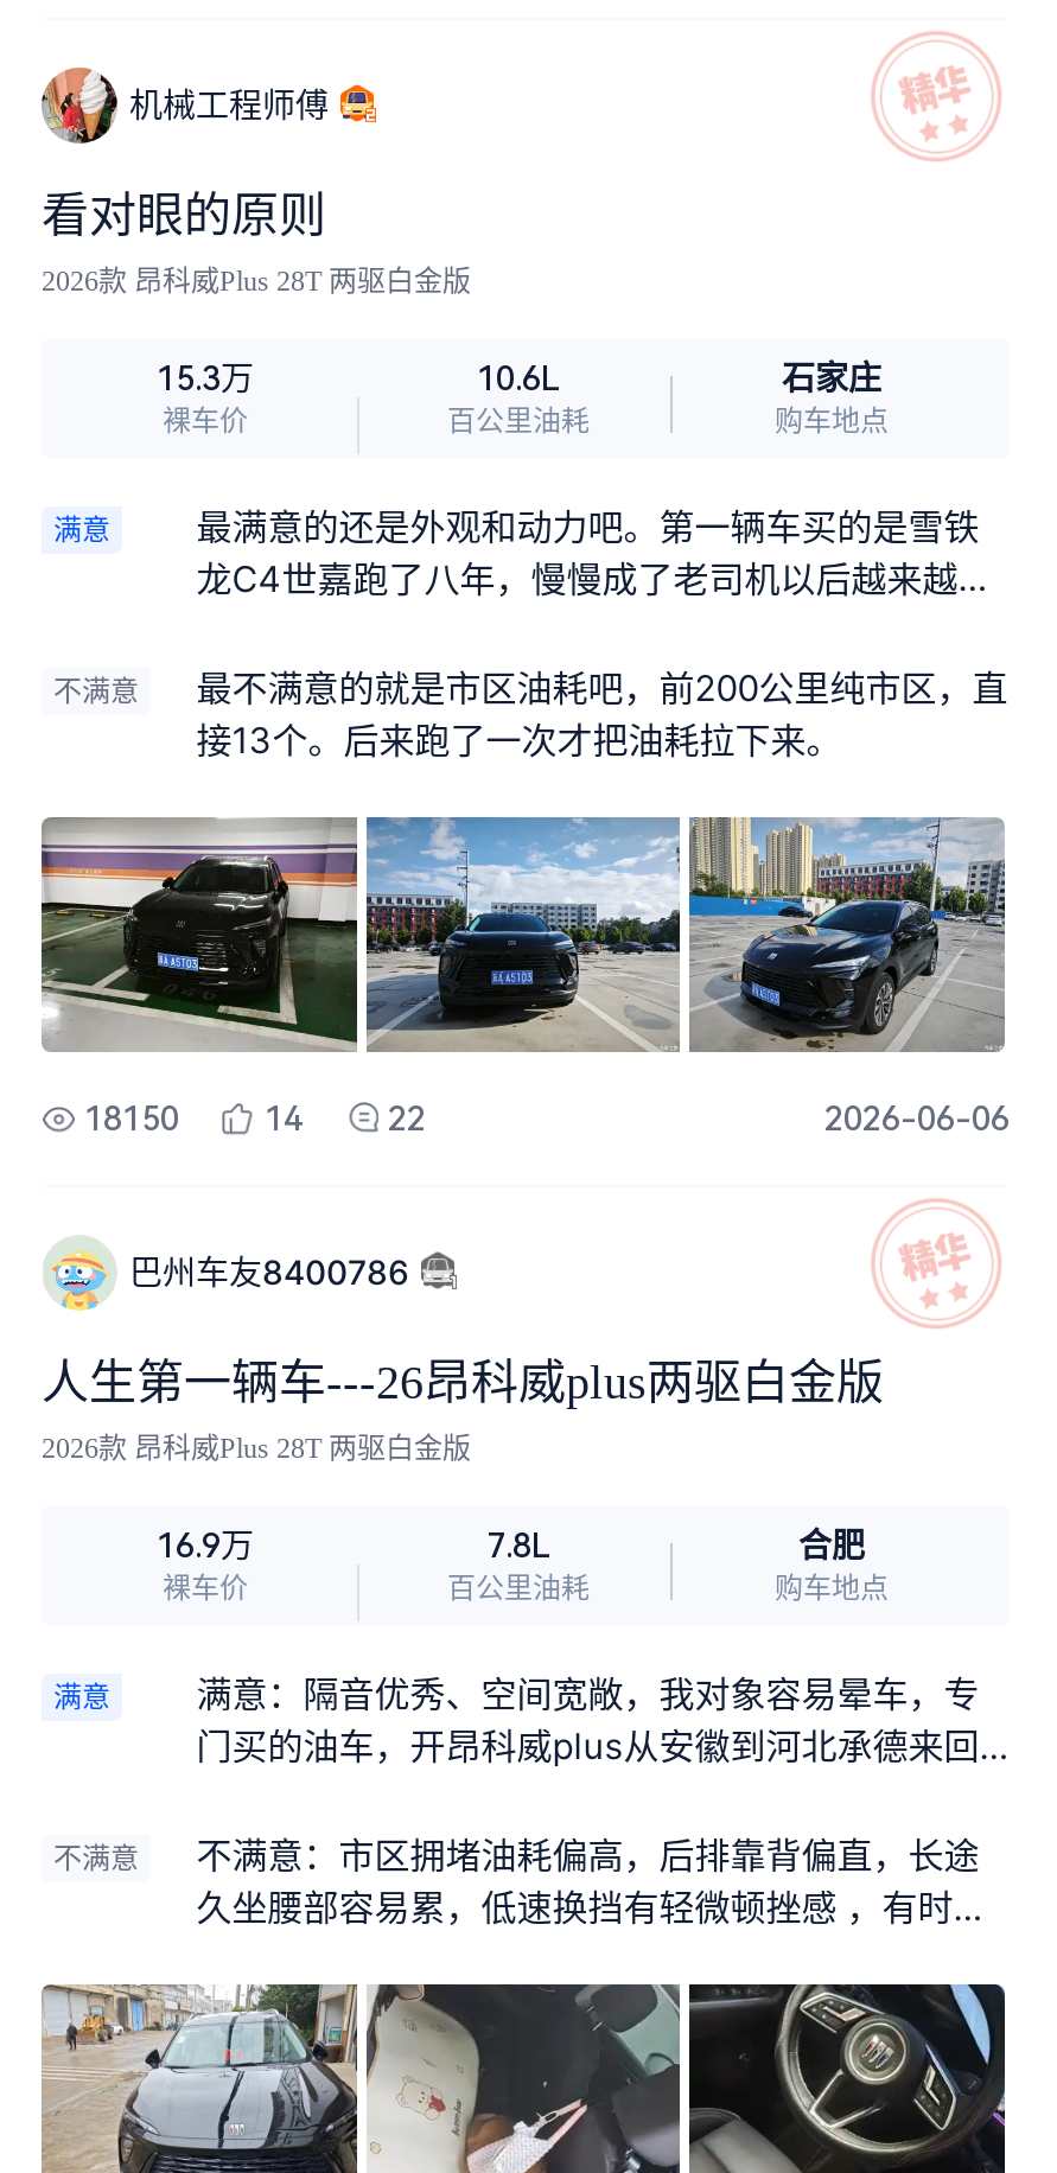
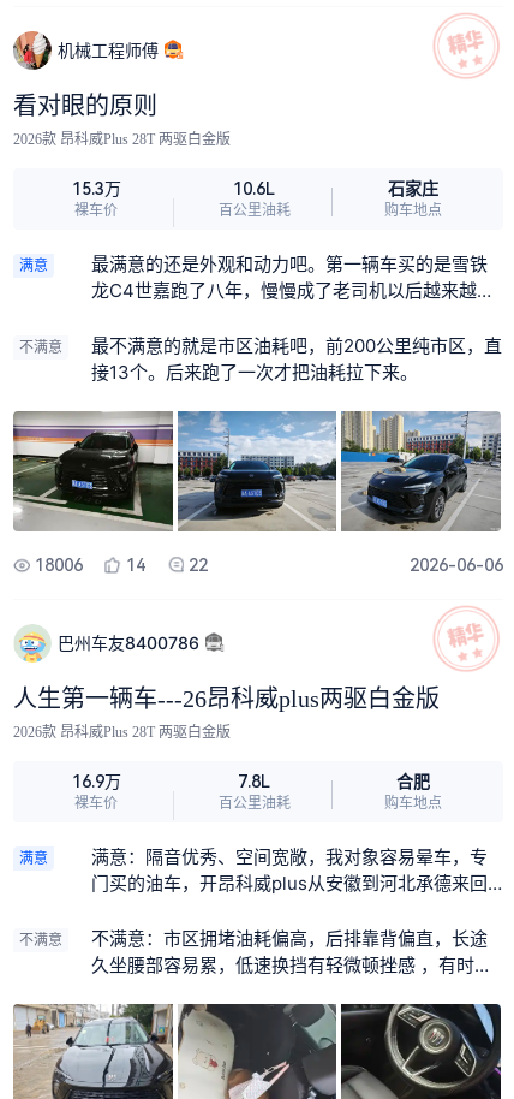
- 18150
+ 18006
